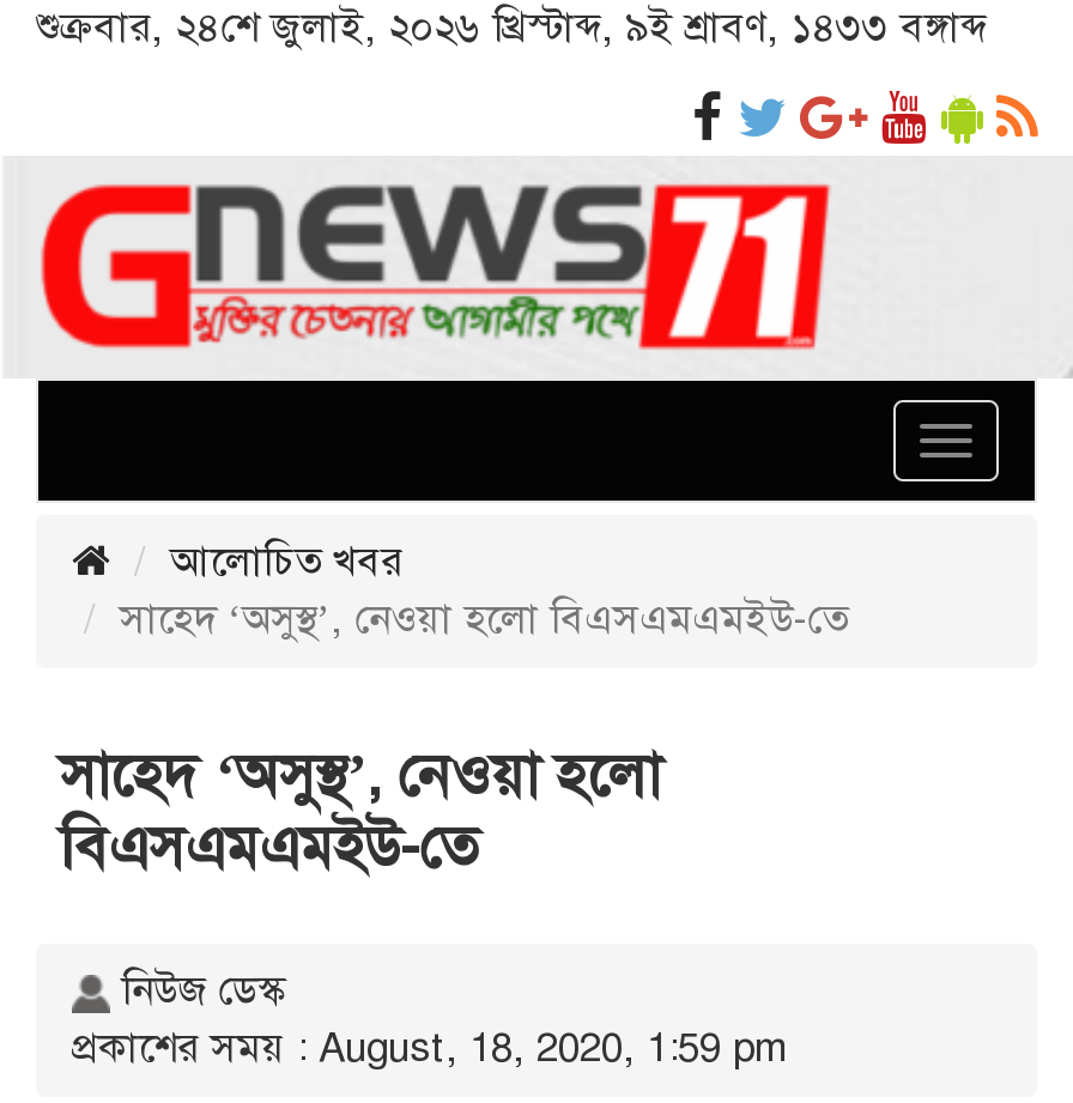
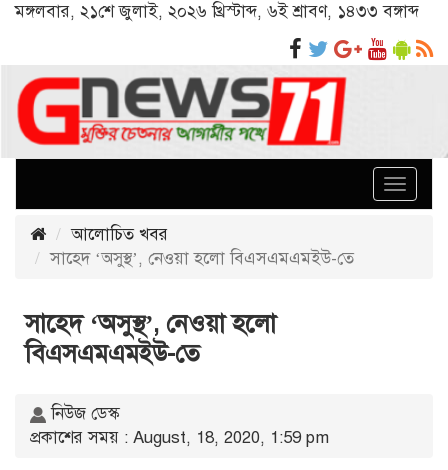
- শুক্রবার, ২৪শে জুলাই, ২০২৬ খ্রিস্টাব্দ, ৯ই শ্রাবণ, ১৪৩৩ বঙ্গাব্দ
+ মঙ্গলবার, ২১শে জুলাই, ২০২৬ খ্রিস্টাব্দ, ৬ই শ্রাবণ, ১৪৩৩ বঙ্গাব্দ
